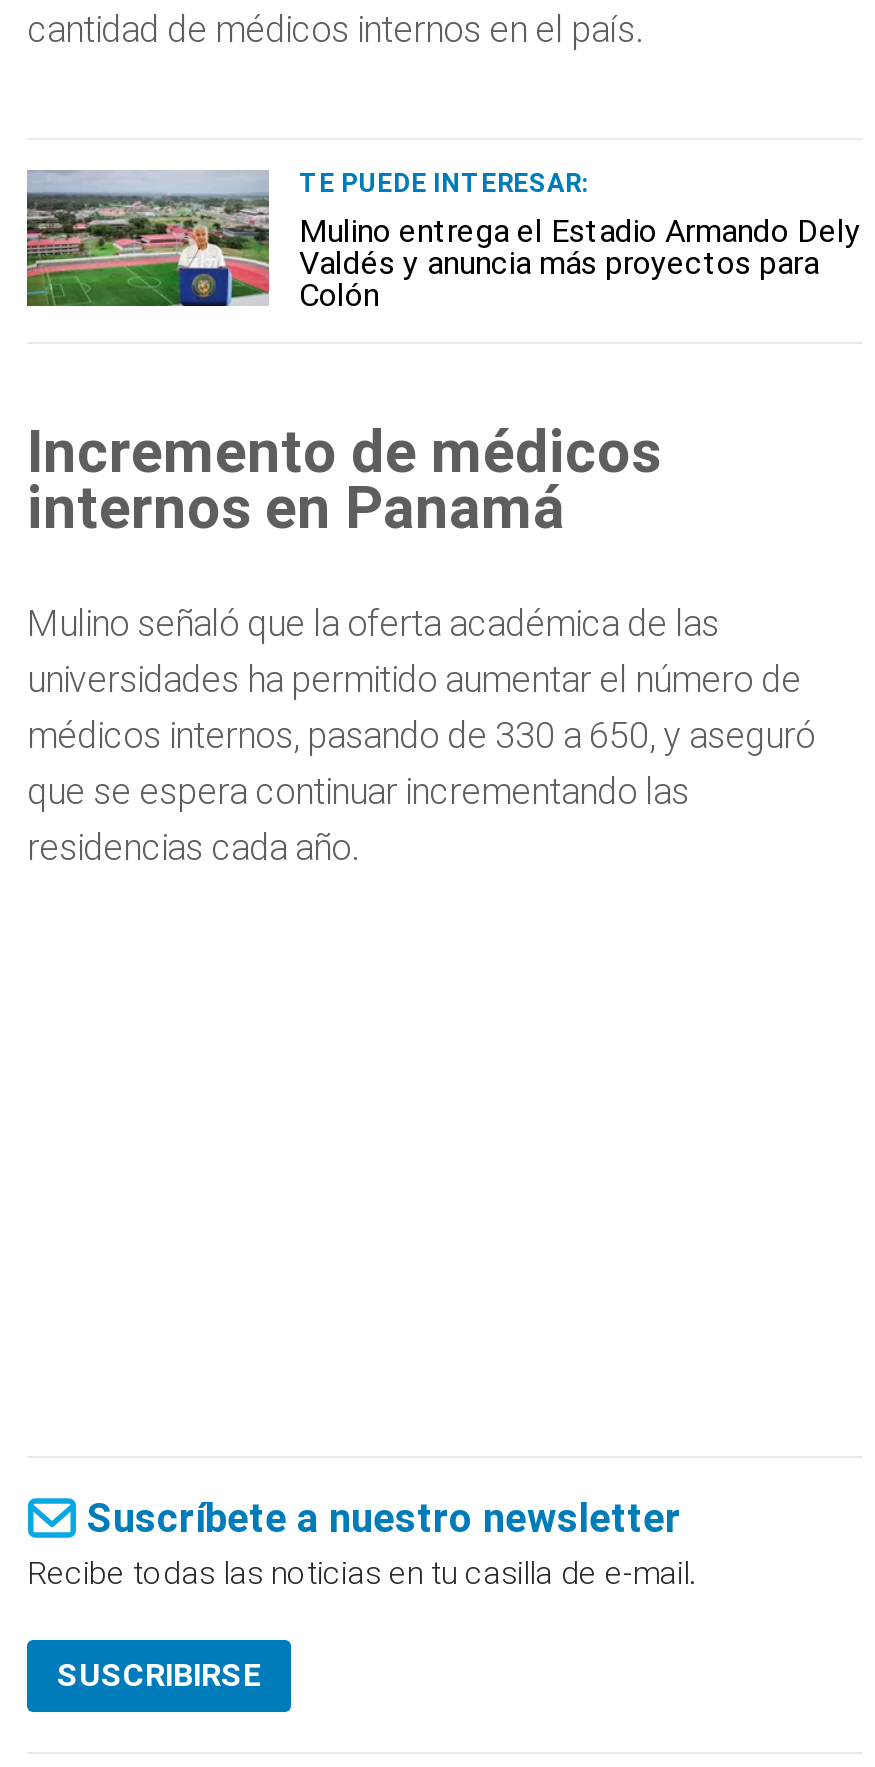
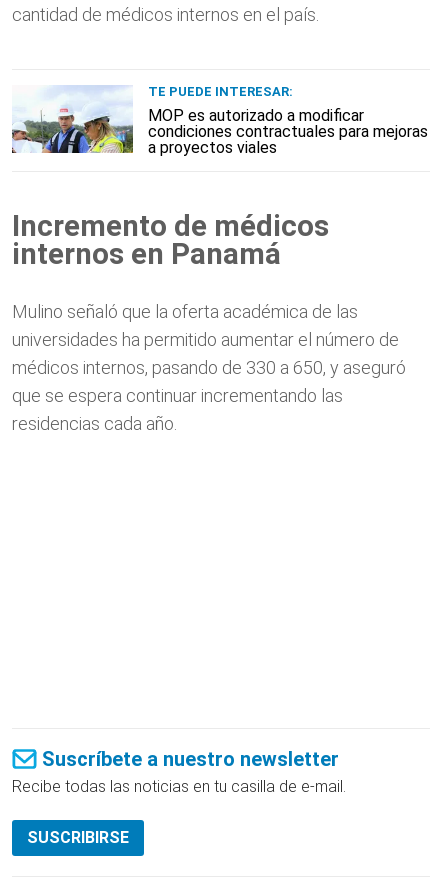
- [image]
- Mulino entrega el Estadio Armando Dely
- Valdés y anuncia más proyectos para
- Colón
+ [image]
+ MOP es autorizado a modificar
+ condiciones contractuales para mejoras
+ a proyectos viales
